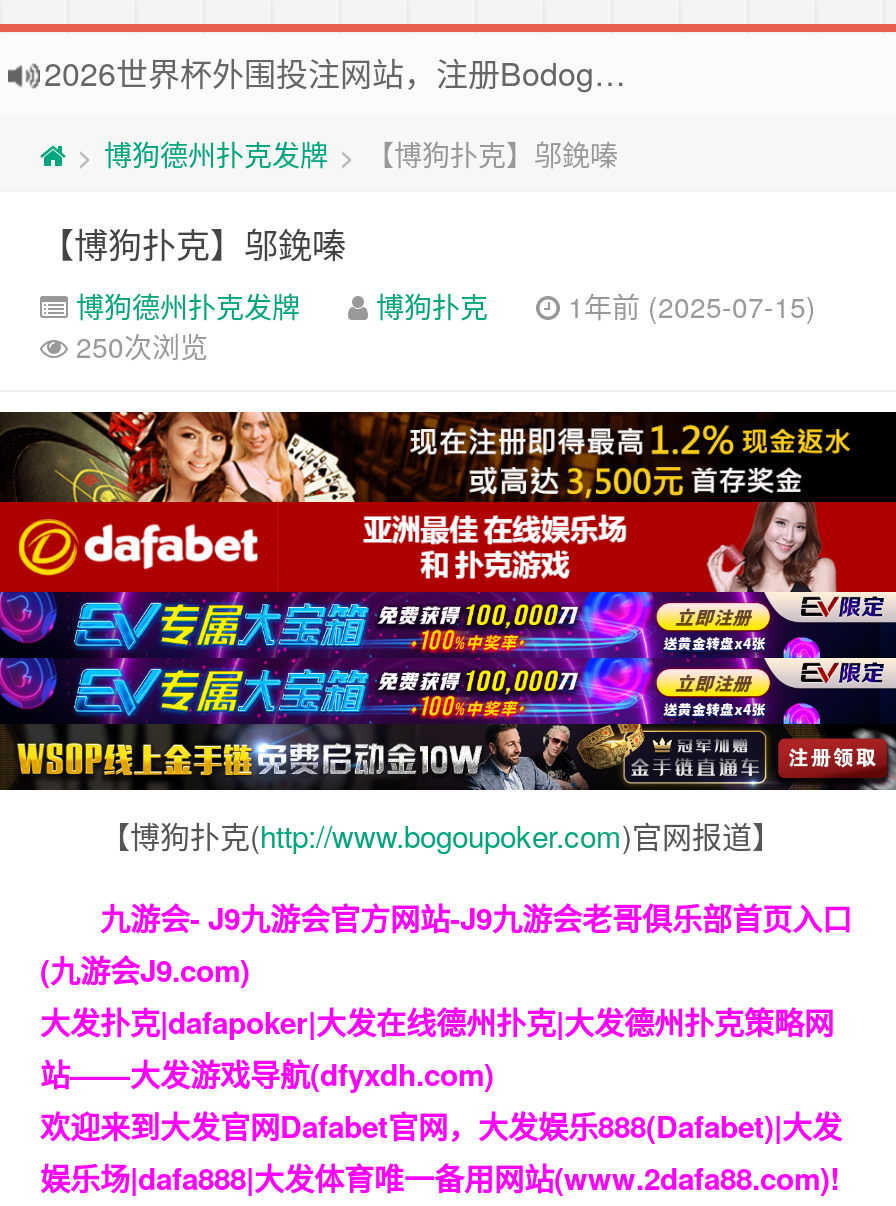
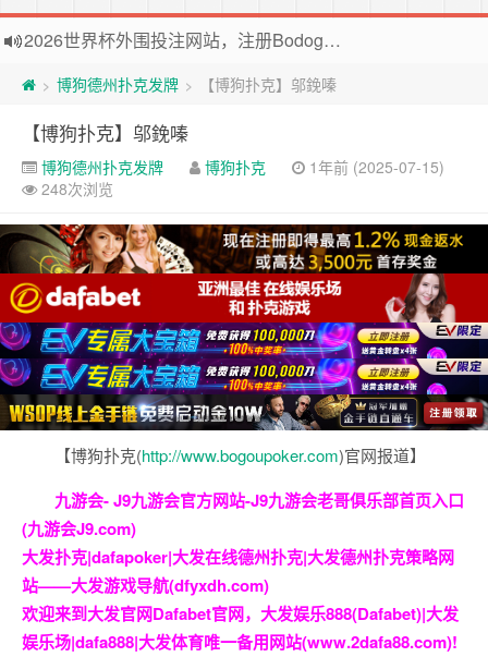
- 250次浏览
+ 248次浏览
